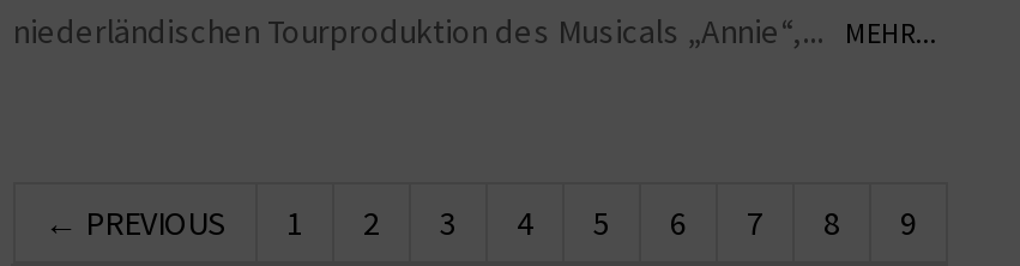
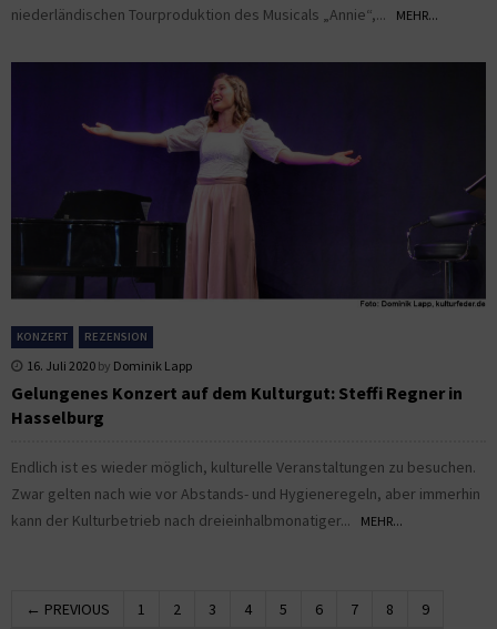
+ [image]
+ KONZERT
+ REZENSION
+ 16. Juli 2020 by Dominik Lapp
+ Gelungenes Konzert auf dem Kulturgut: Steffi Regner in
+ Hasselburg
+ Endlich ist es wieder möglich, kulturelle Veranstaltungen zu besuchen.
+ Zwar gelten nach wie vor Abstands- und Hygieneregeln, aber immerhin
+ kann der Kulturbetrieb nach dreieinhalbmonatiger... MEHR...
